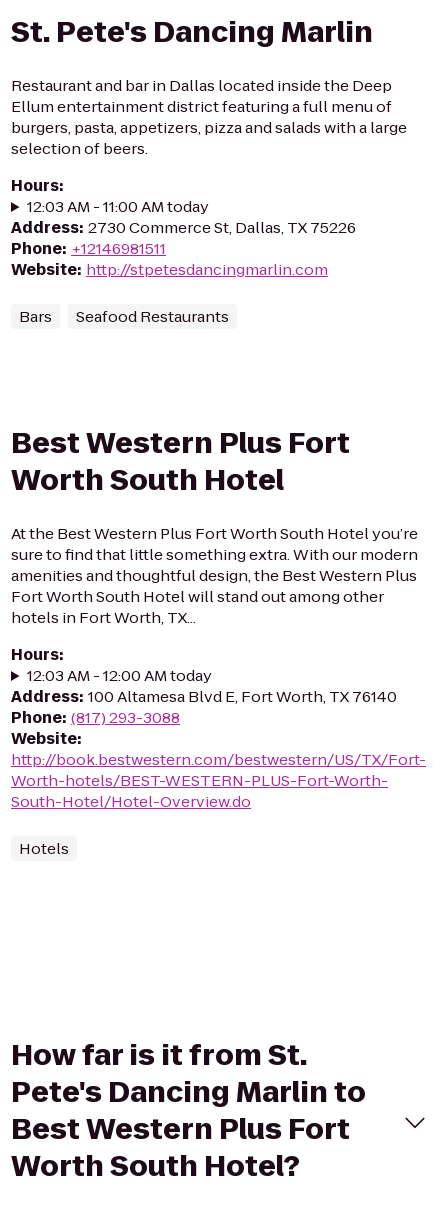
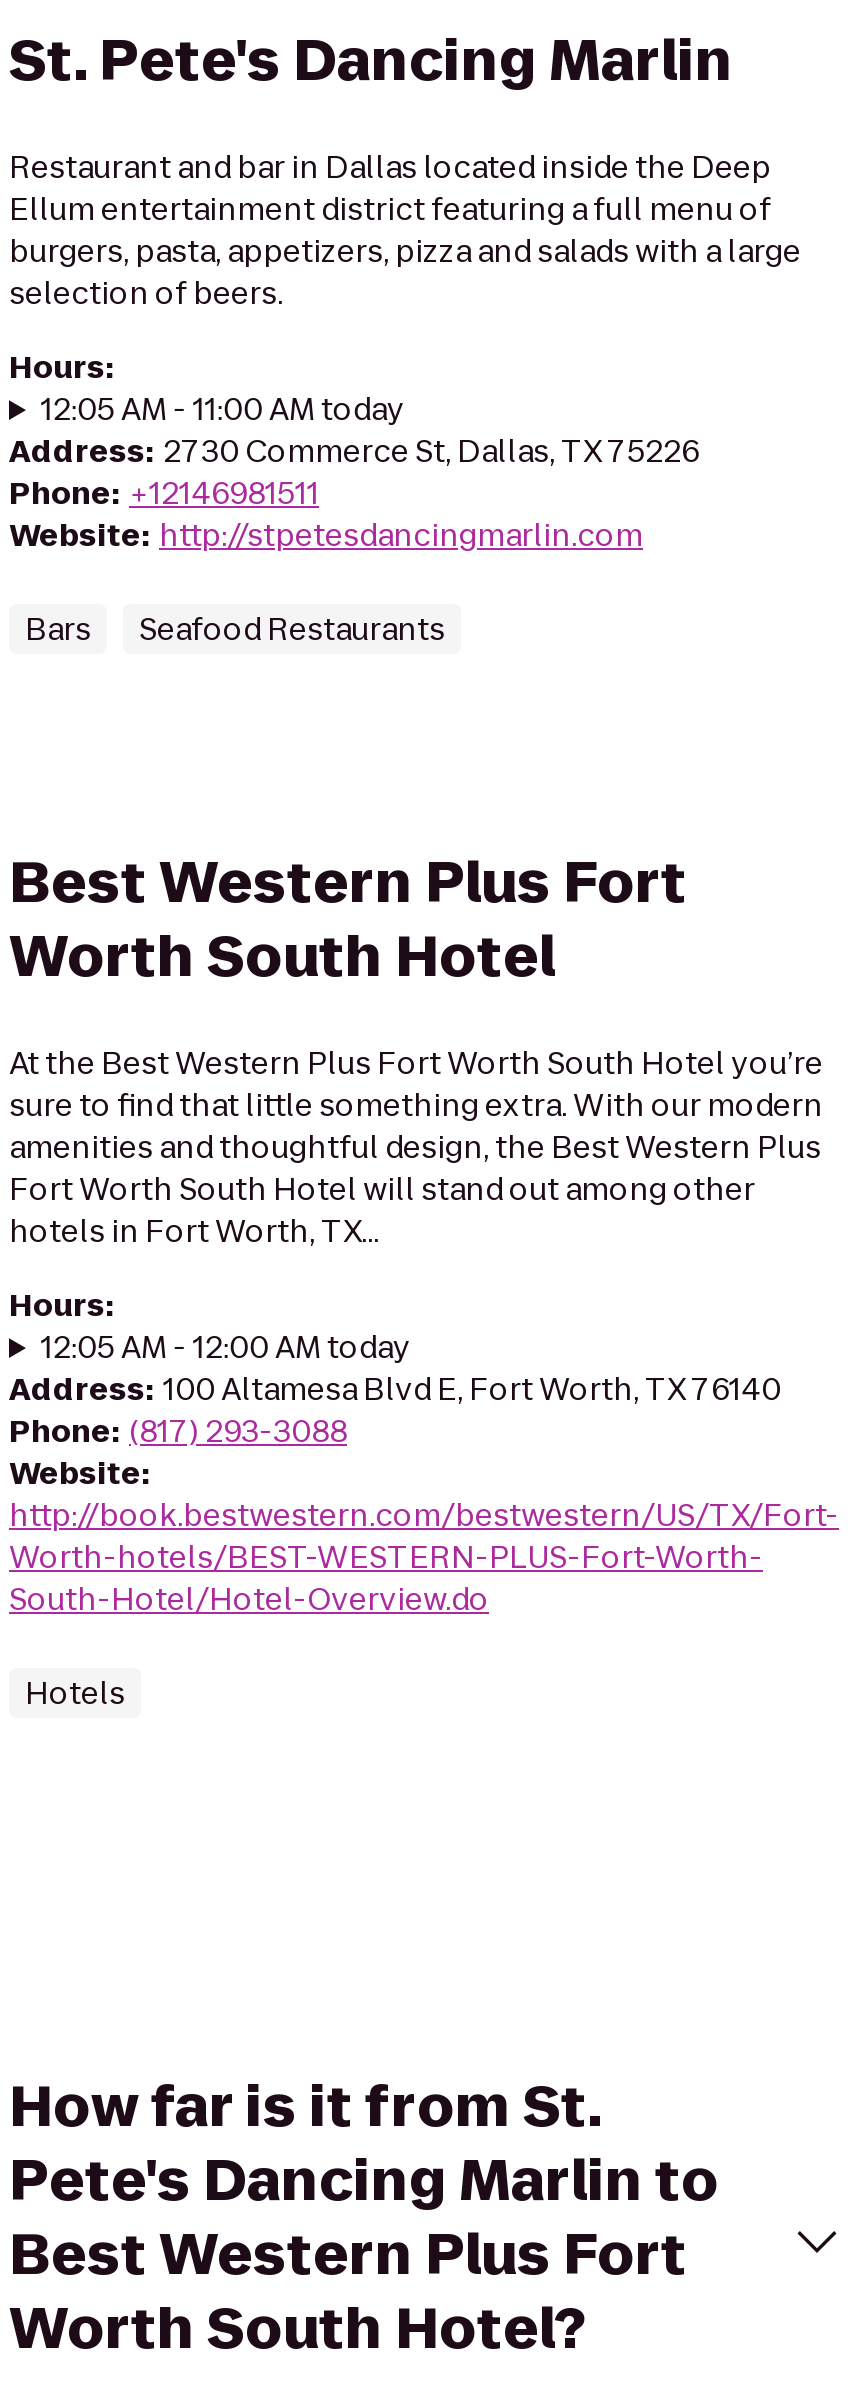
- 12:03 AM - 11:00 AM today
+ 12:05 AM - 11:00 AM today

- 12:03 AM - 12:00 AM today
+ 12:05 AM - 12:00 AM today
